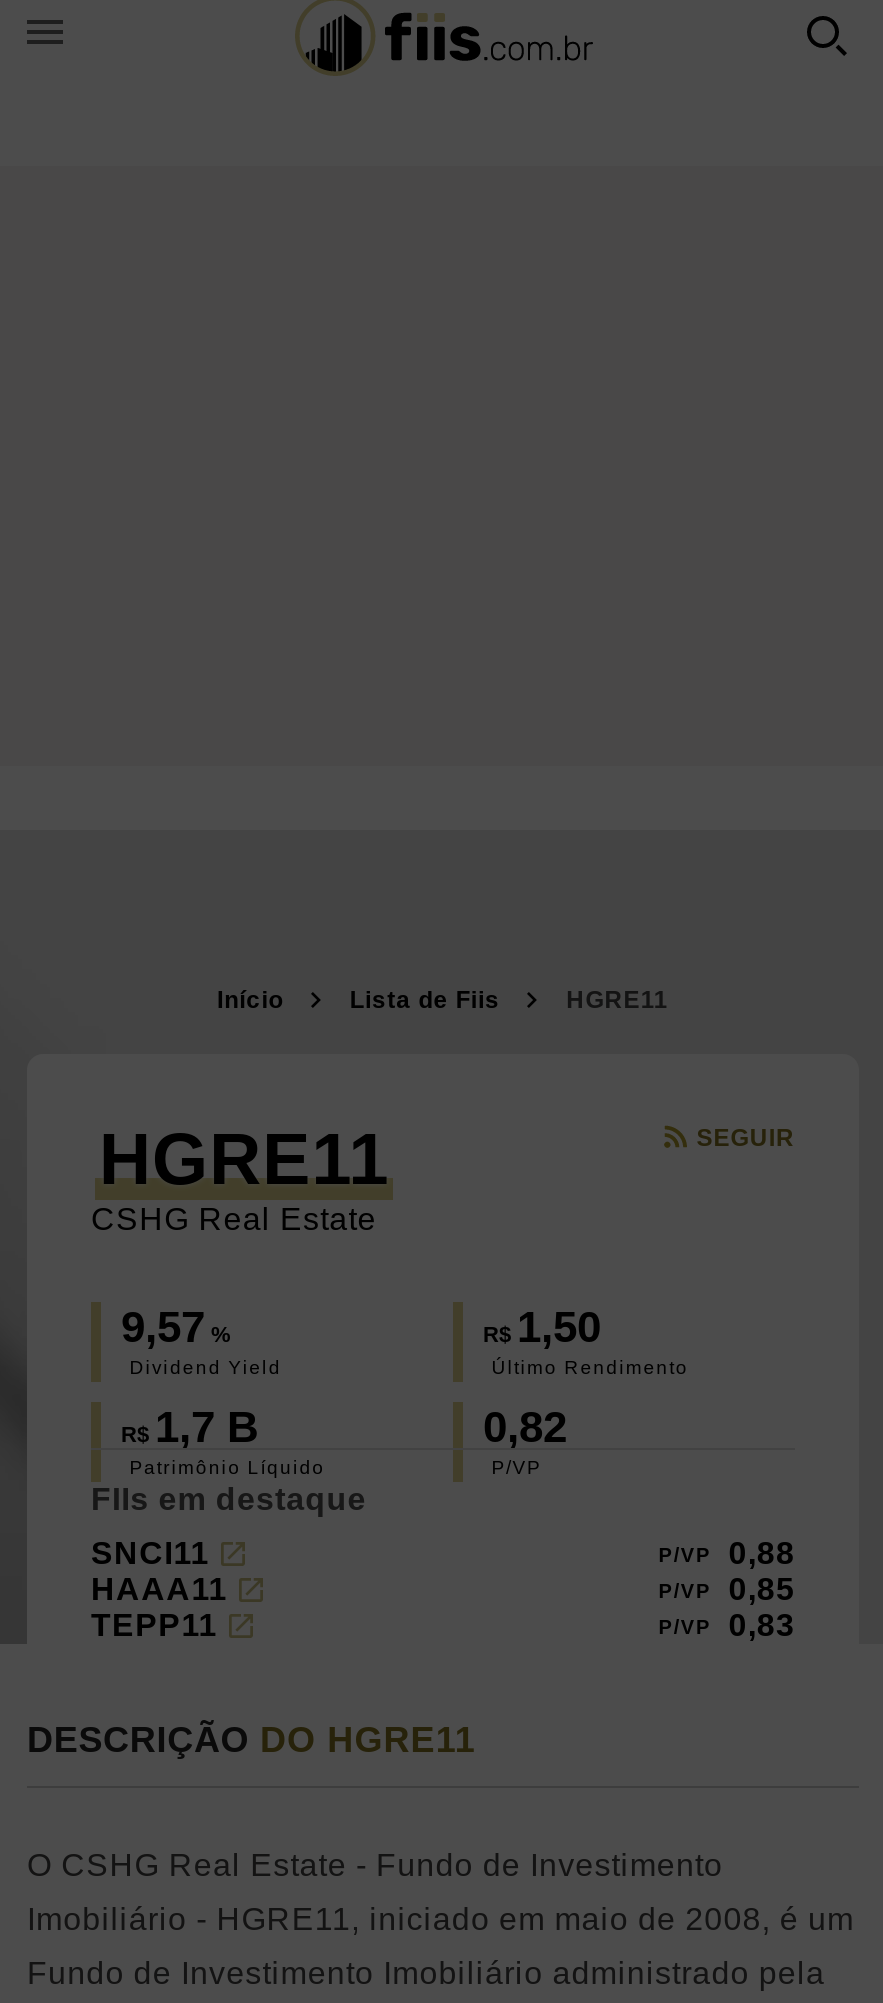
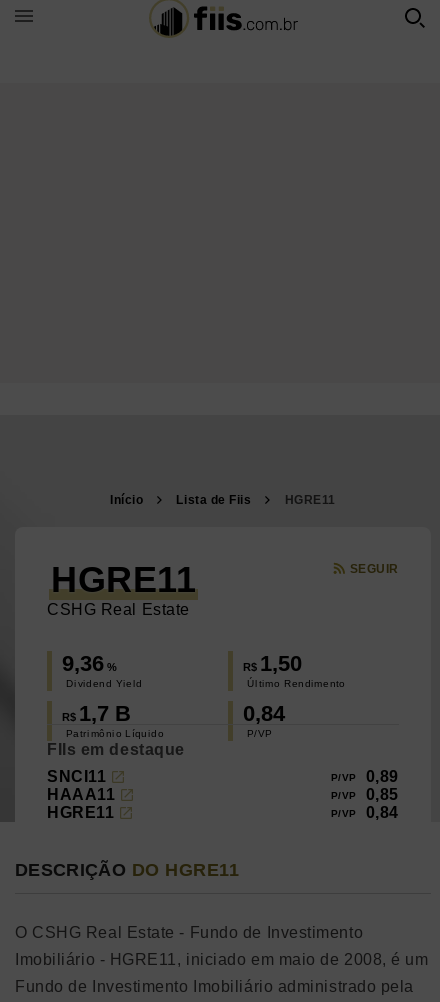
- 9,57 %
+ 9,36 %

- 0,82
+ 0,84

- 0,88
+ 0,89

- TEPP11
- 0,83
+ HGRE11
+ 0,84
